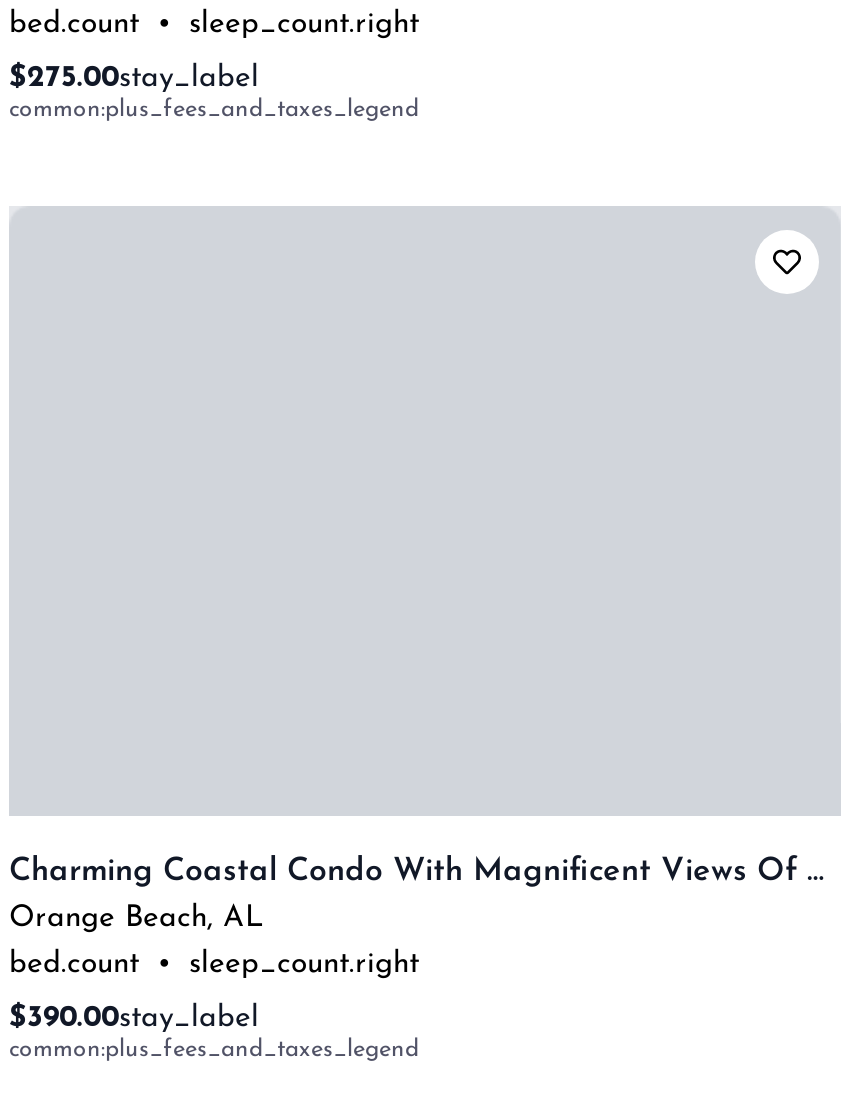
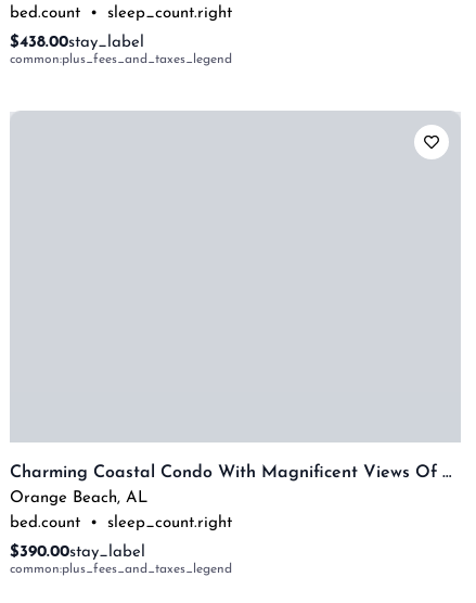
- $275.00stay_label
+ $438.00stay_label
